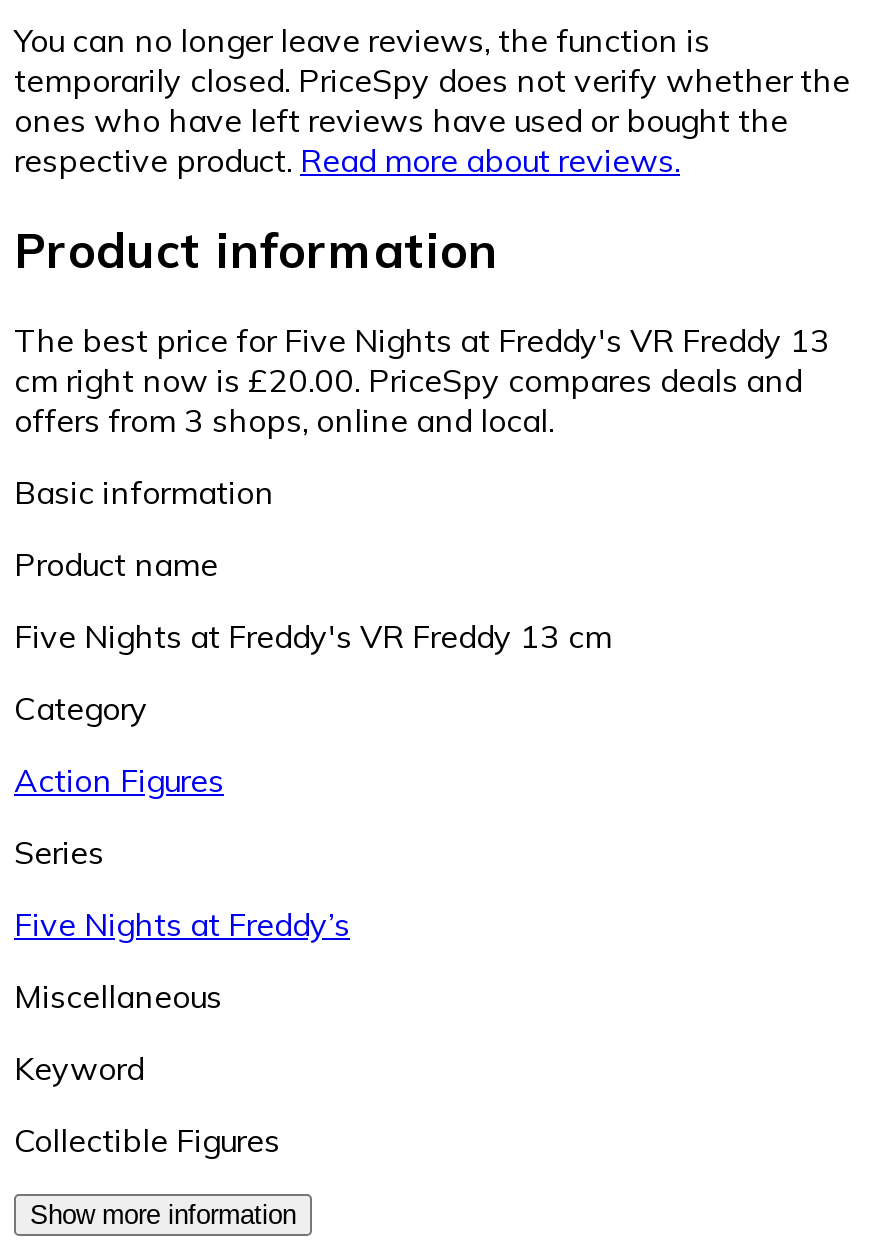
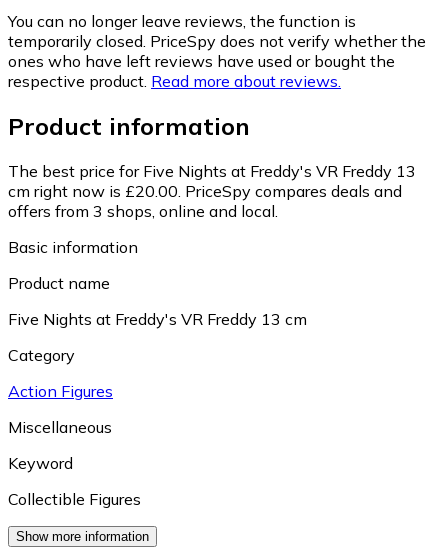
- Series
- Five Nights at Freddy’s
